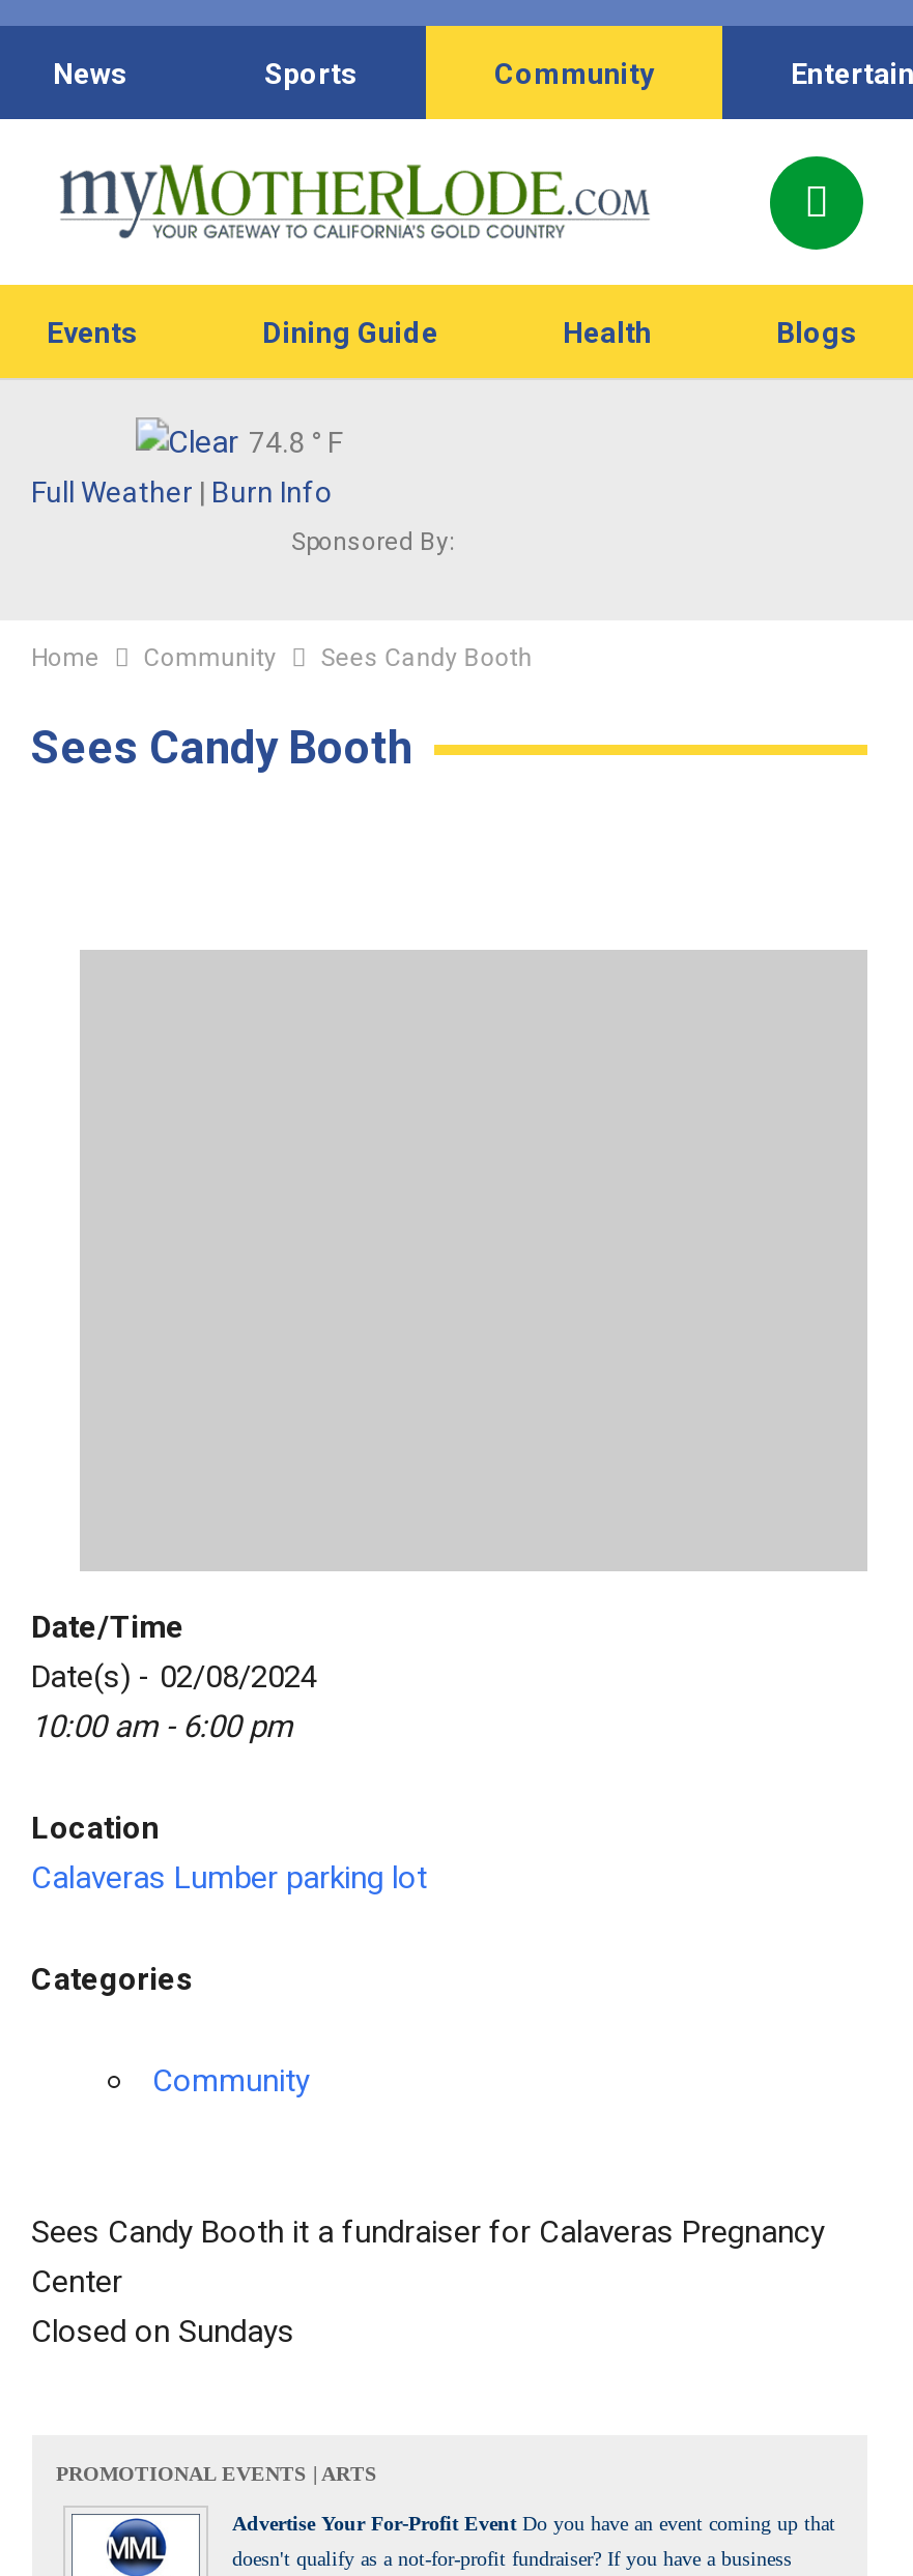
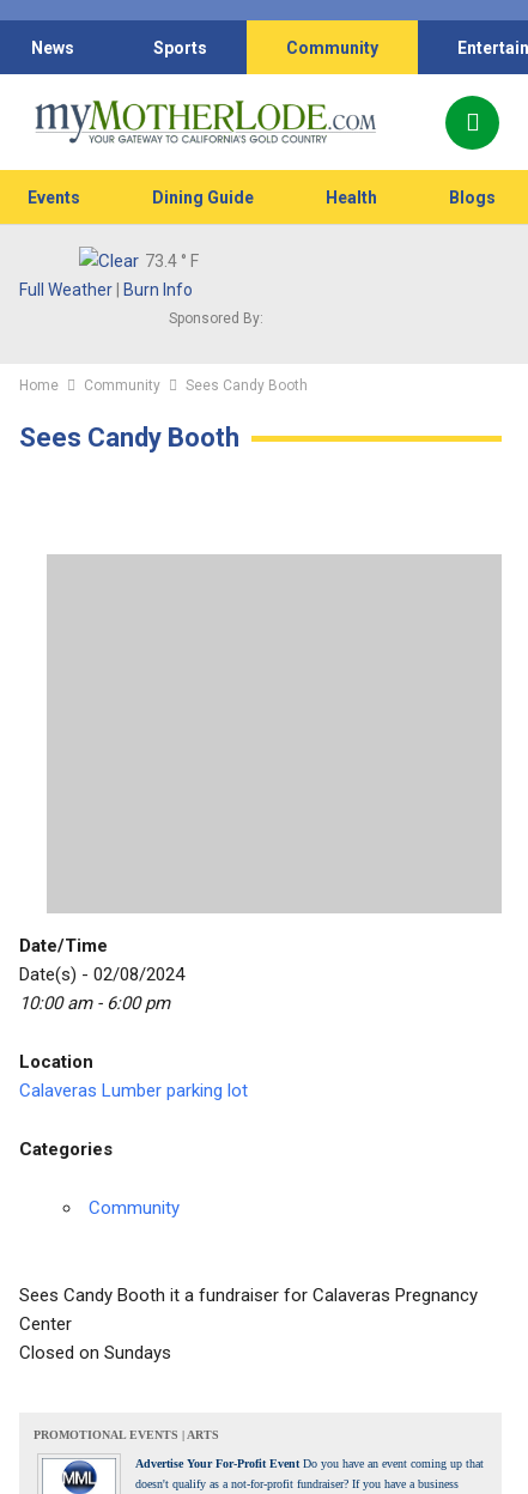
- 74.8 ° F
+ 73.4 ° F
